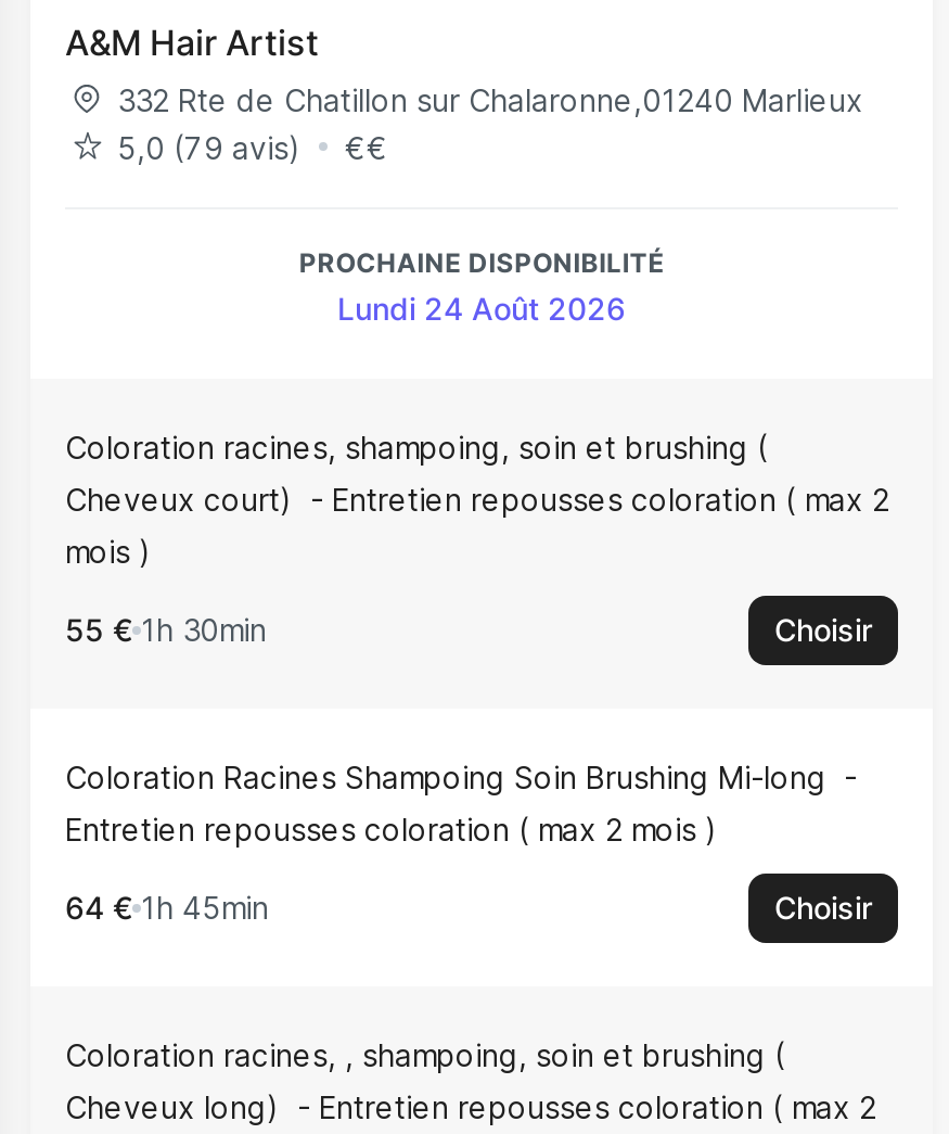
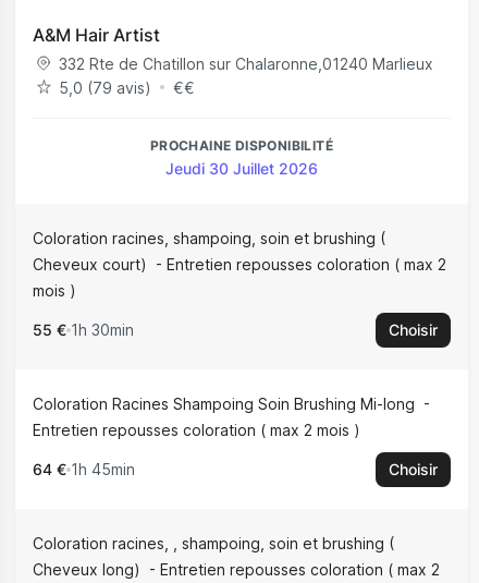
- Lundi 24 Août 2026
+ Jeudi 30 Juillet 2026
